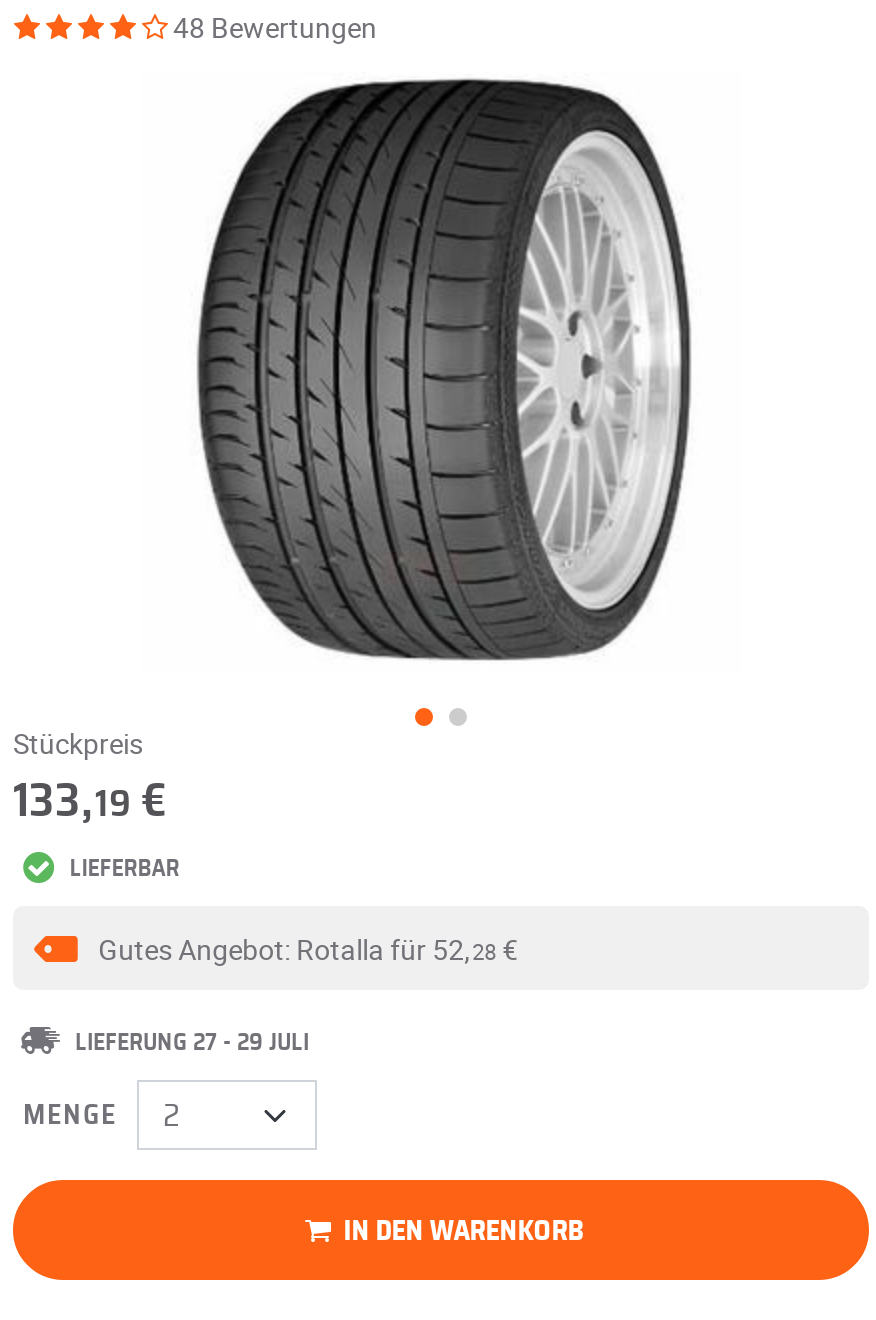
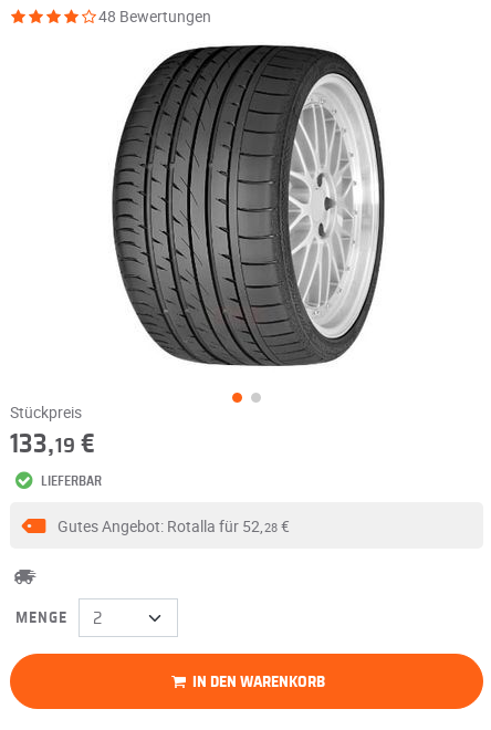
- LIEFERUNG 27 - 29 JULI
